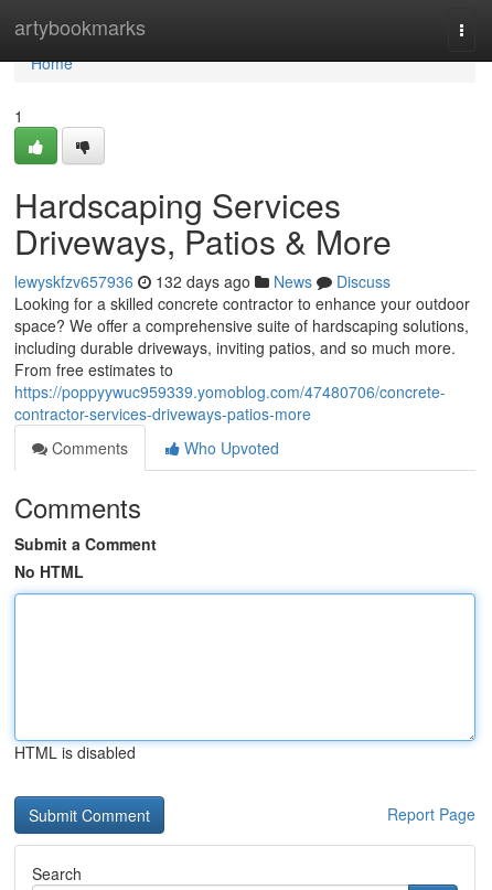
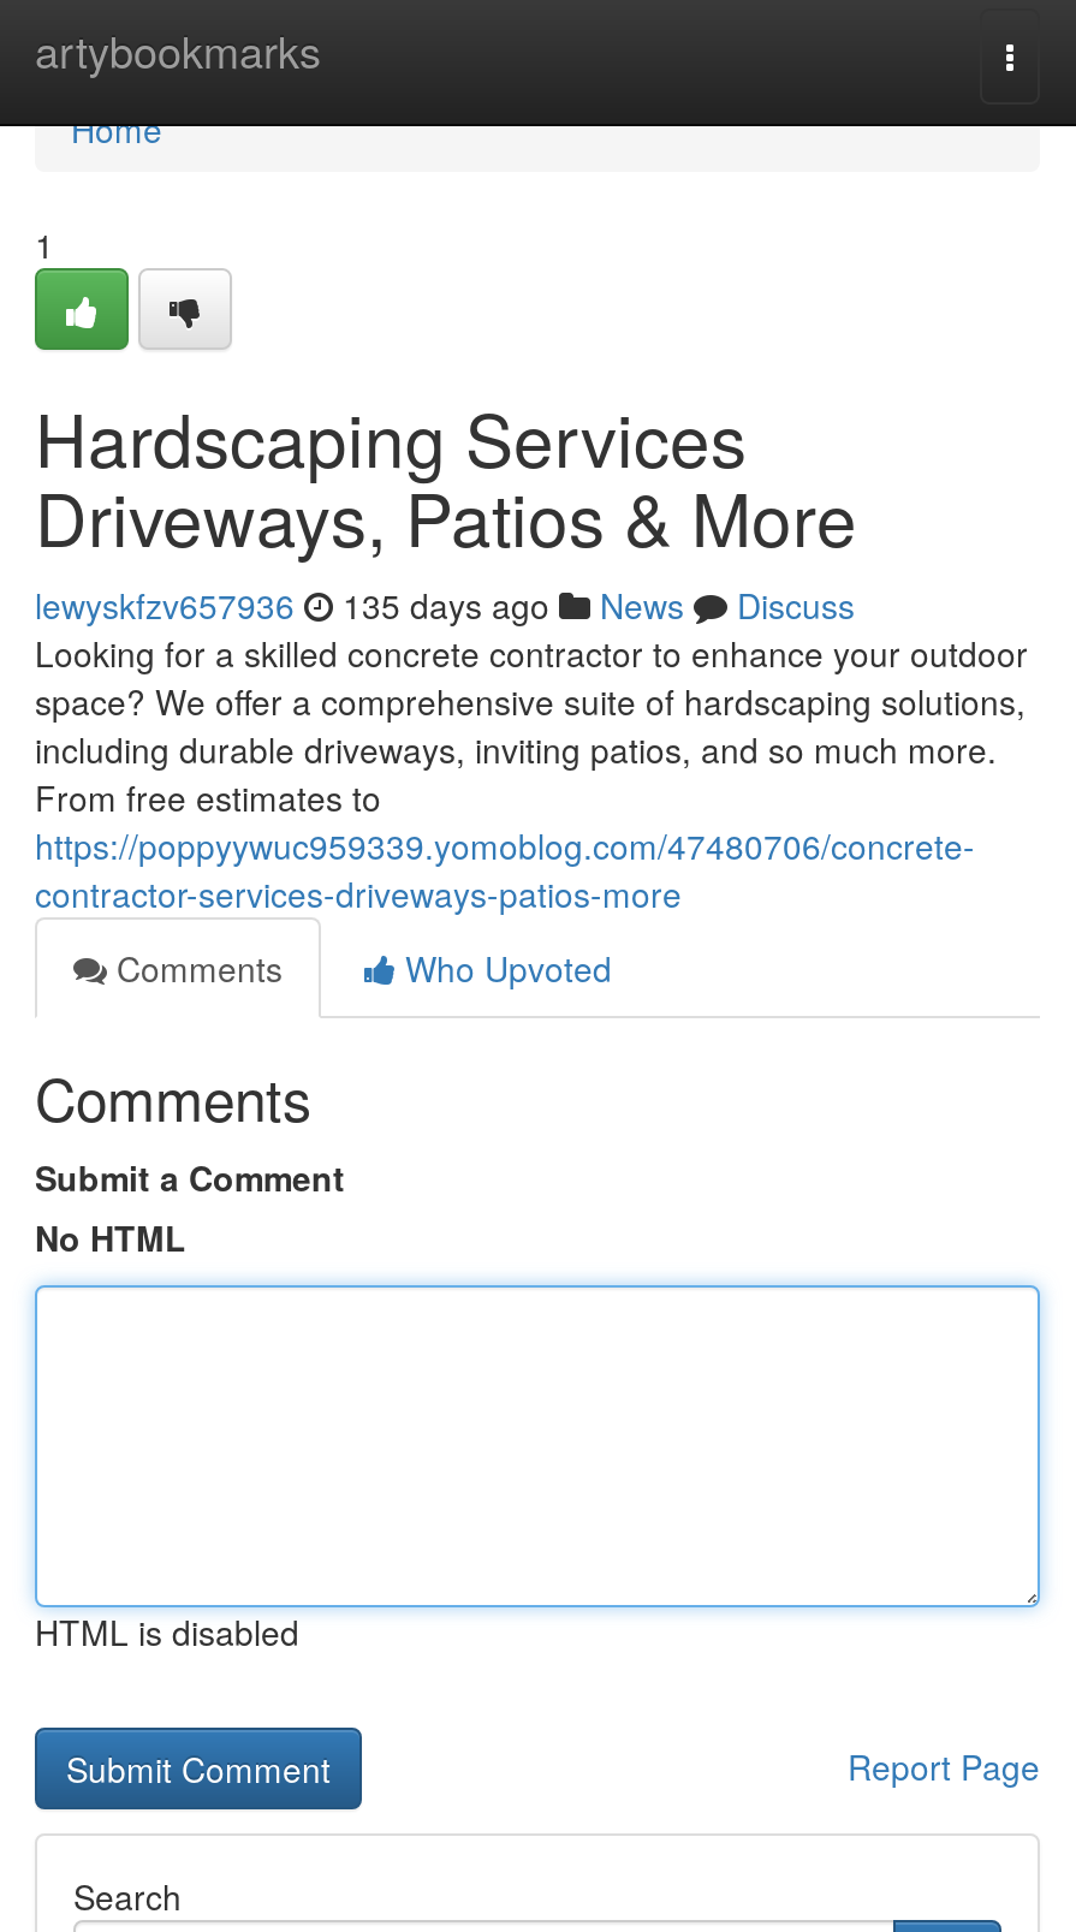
- lewyskfzv657936 132 days ago News Discuss
+ lewyskfzv657936 135 days ago News Discuss
